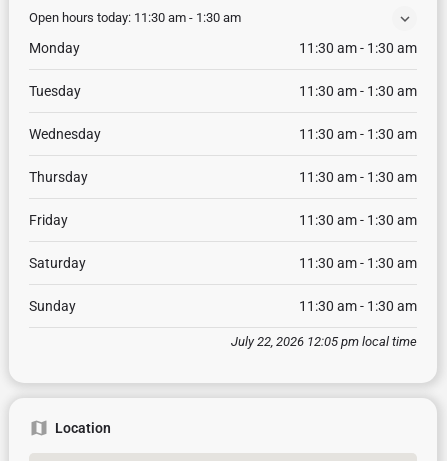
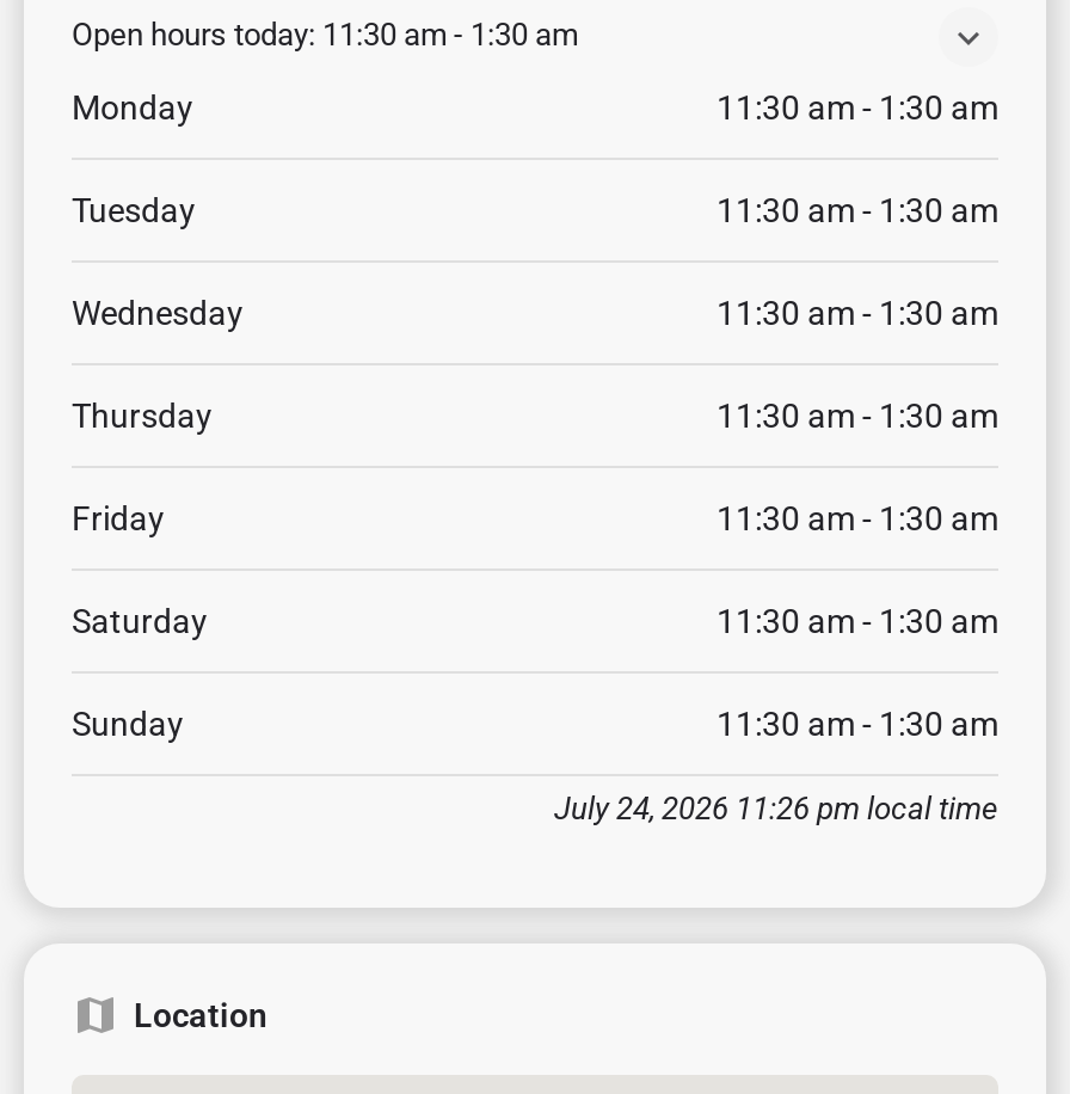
- July 22, 2026 12:05 pm local time
+ July 24, 2026 11:26 pm local time
